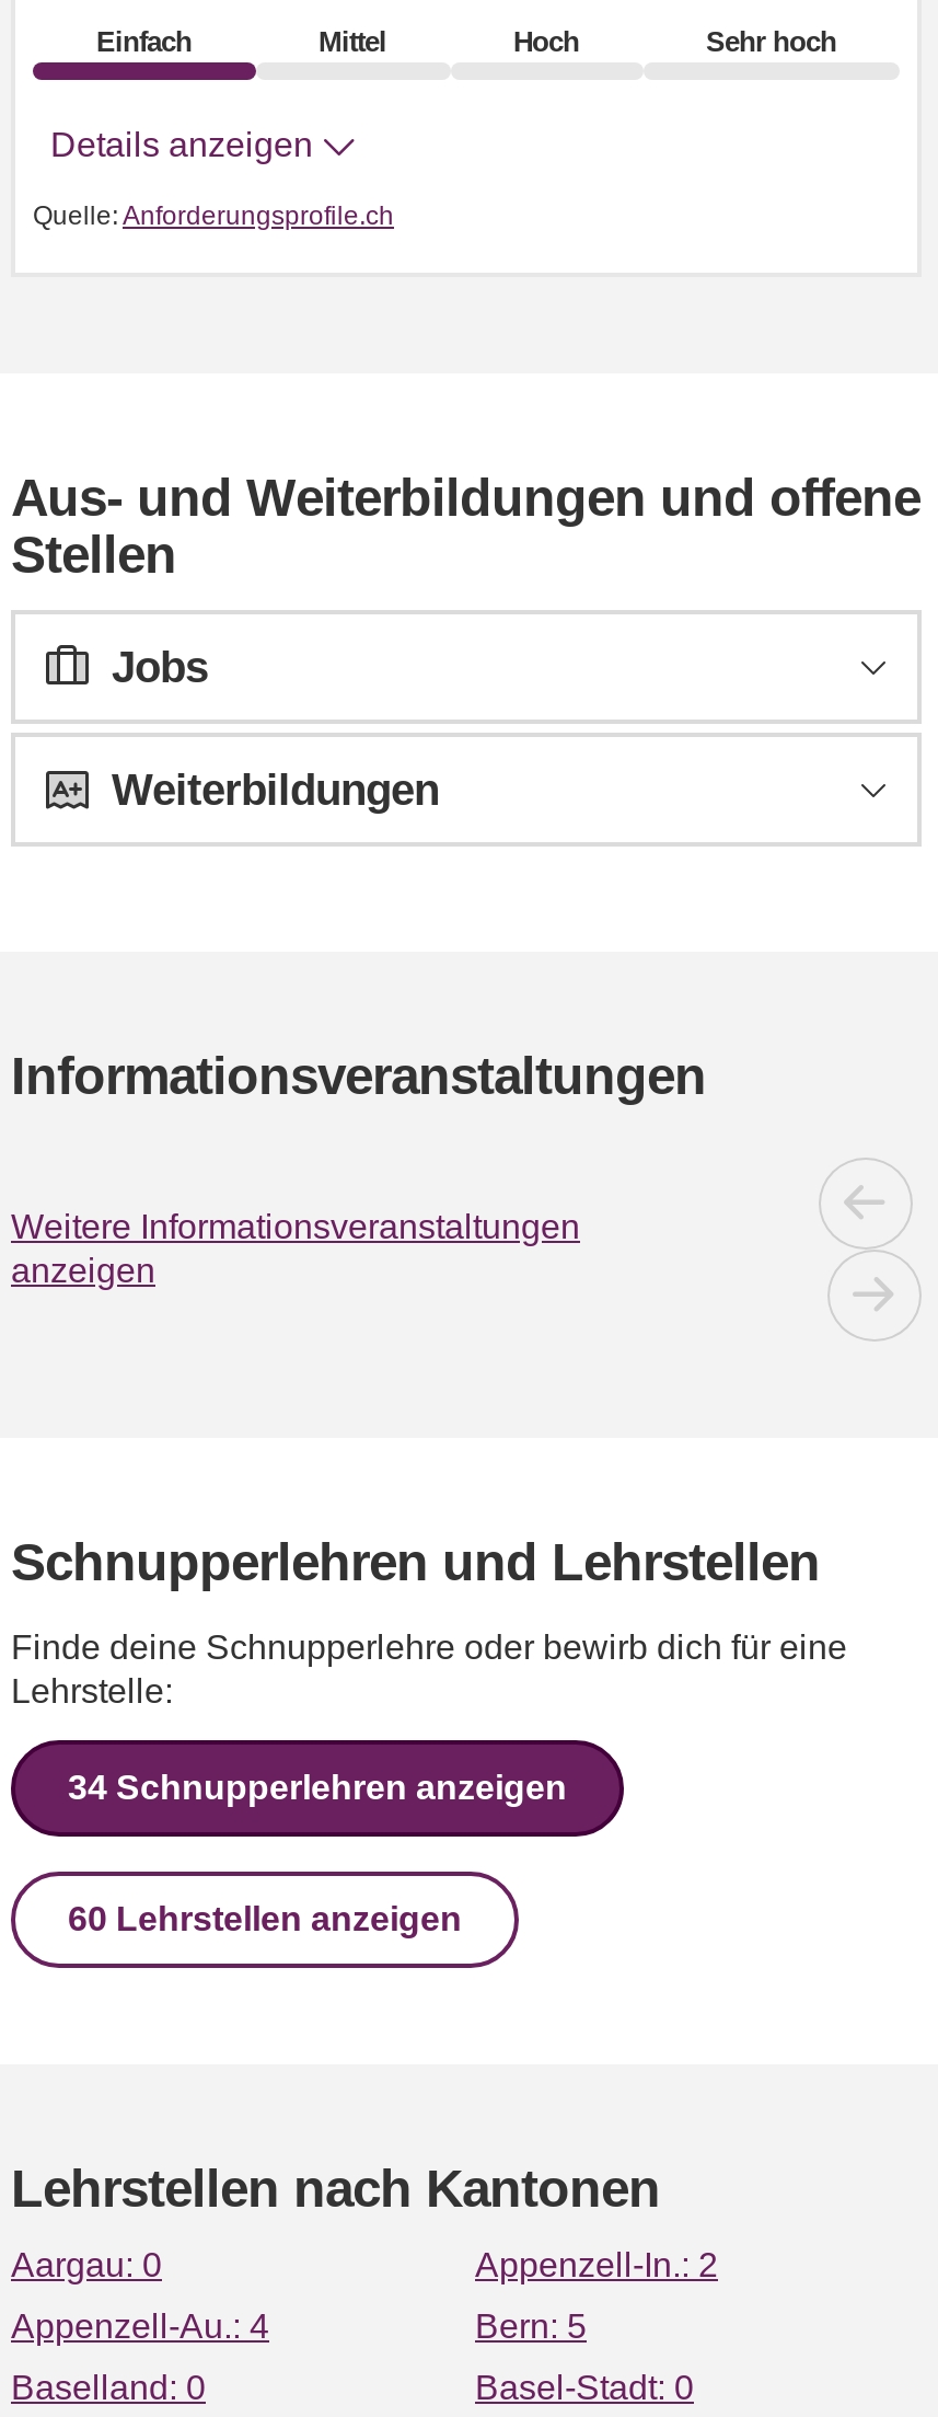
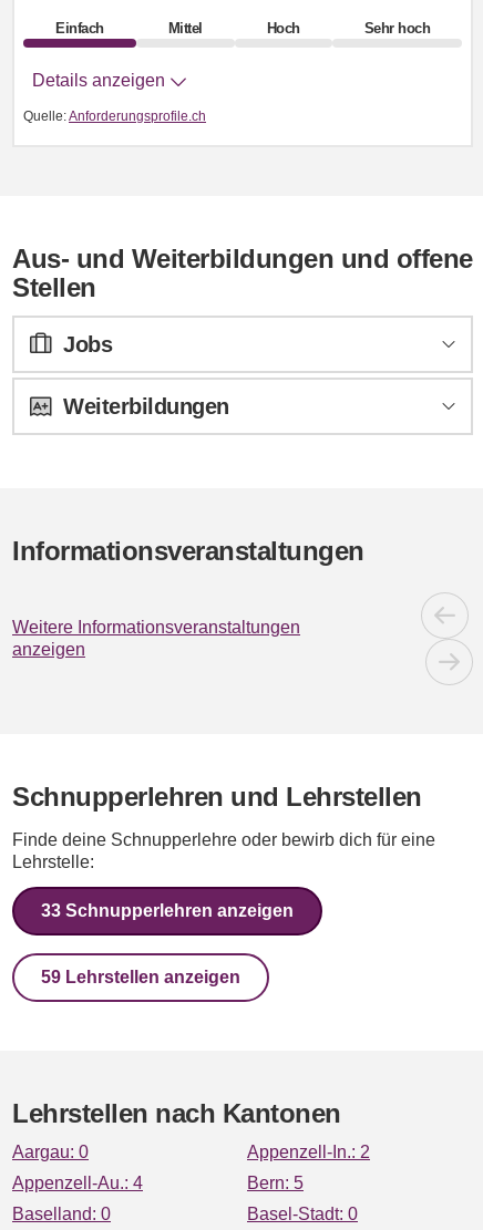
- 34 Schnupperlehren anzeigen
+ 33 Schnupperlehren anzeigen

- 60 Lehrstellen anzeigen
+ 59 Lehrstellen anzeigen
